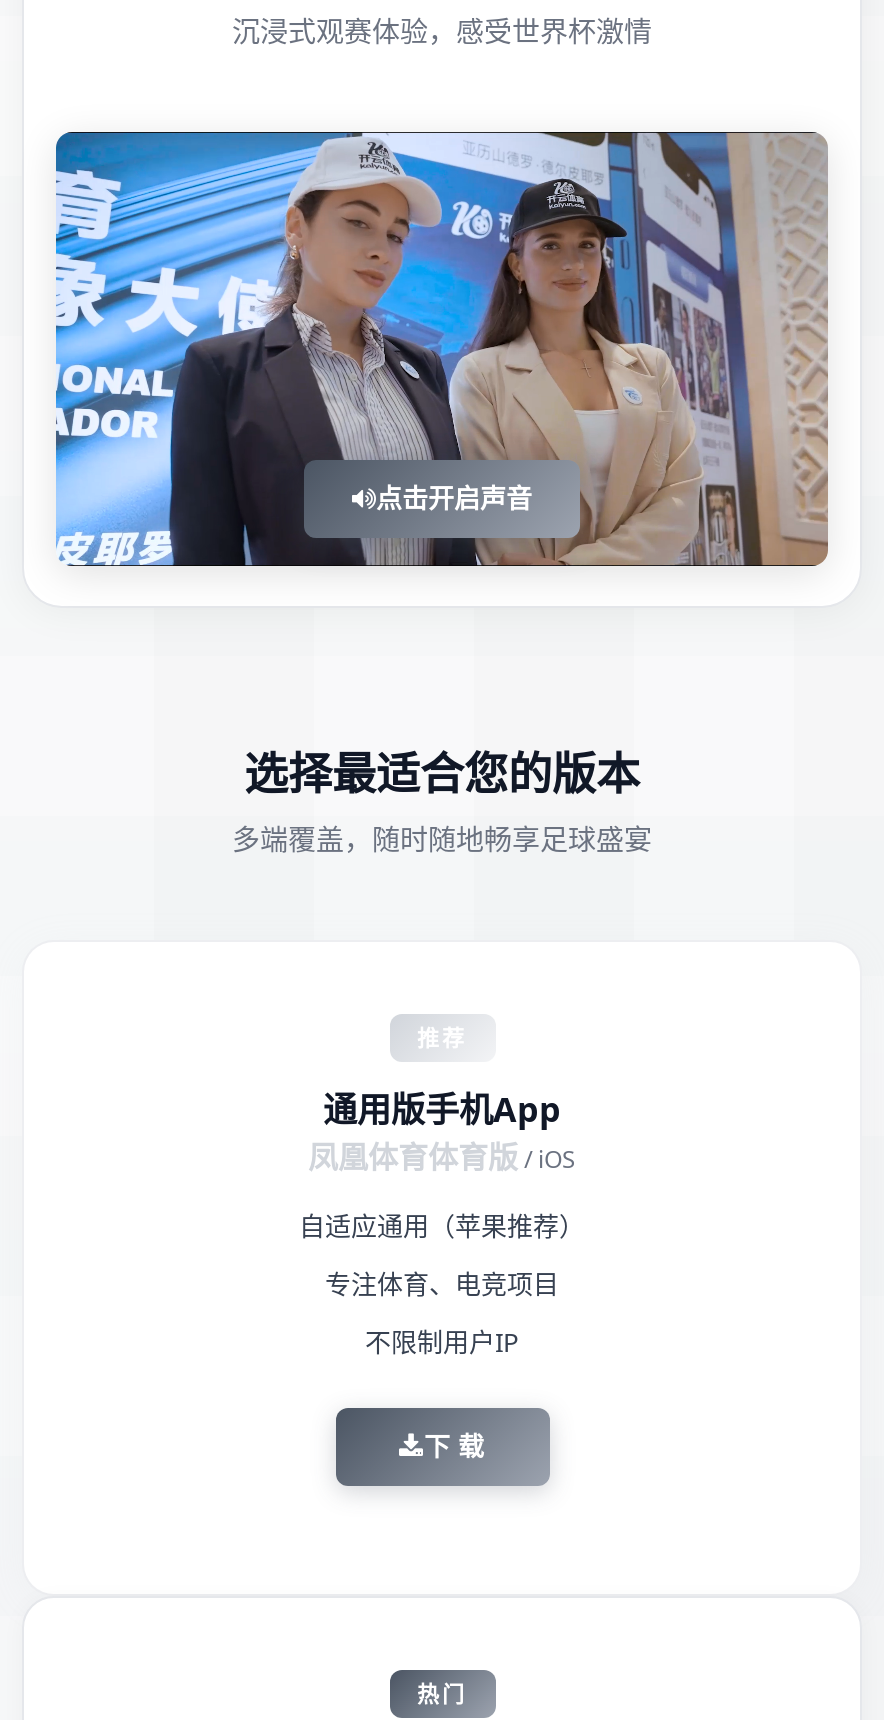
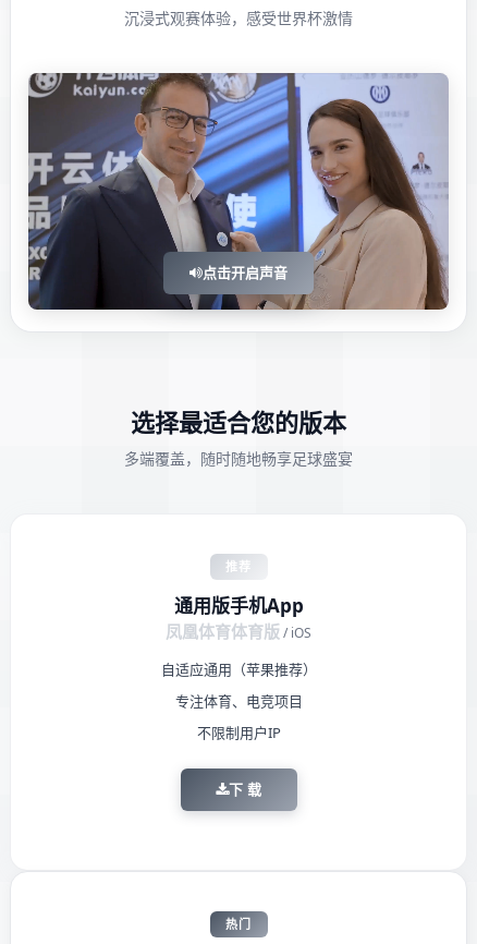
- [image]
+ [image]
